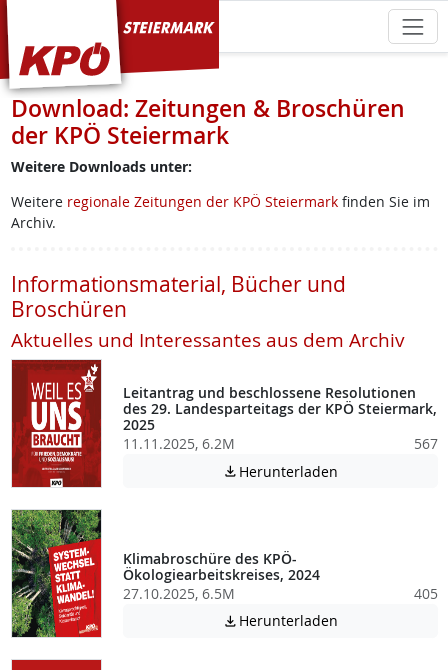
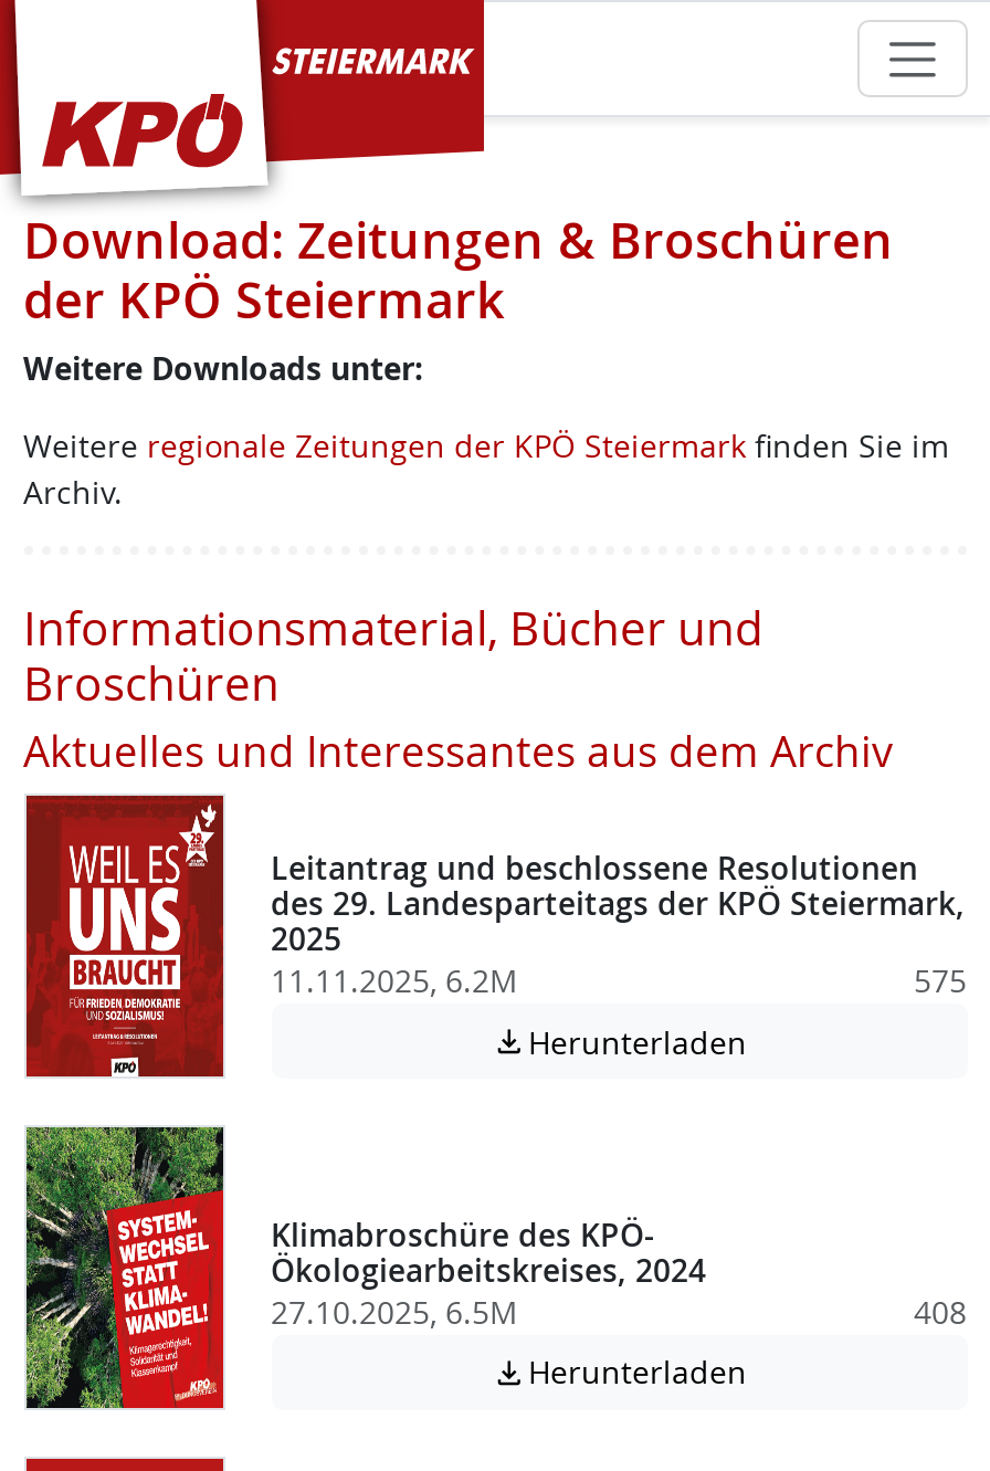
- 567
+ 575

- 405
+ 408
